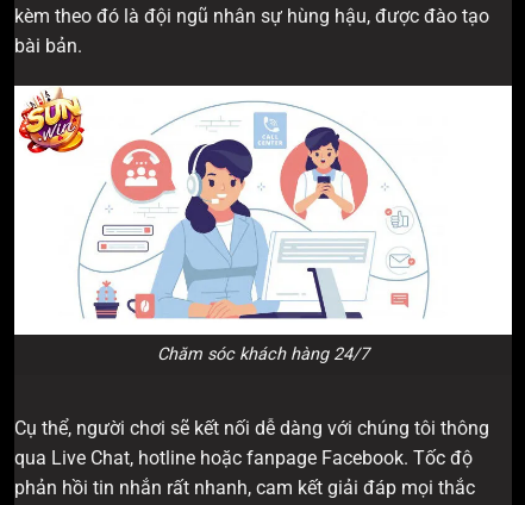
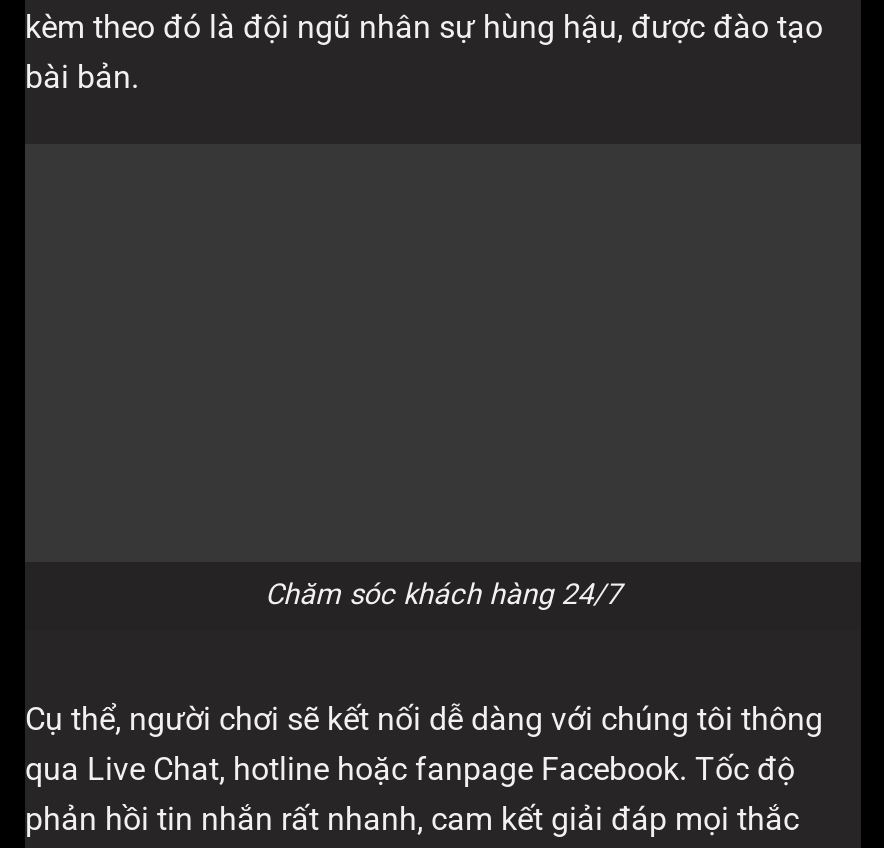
- [image]
